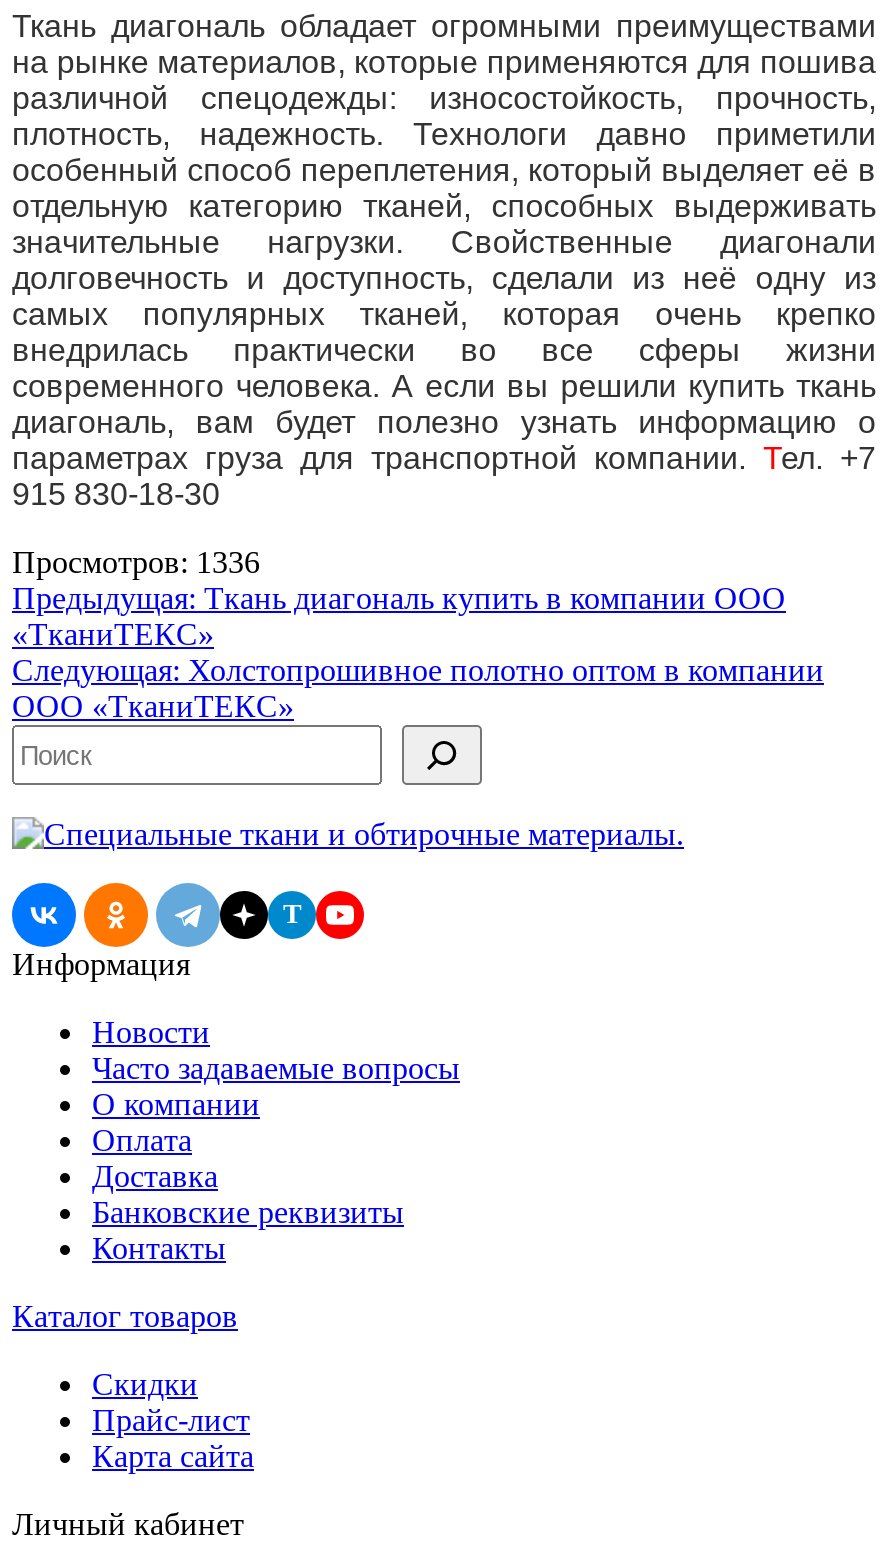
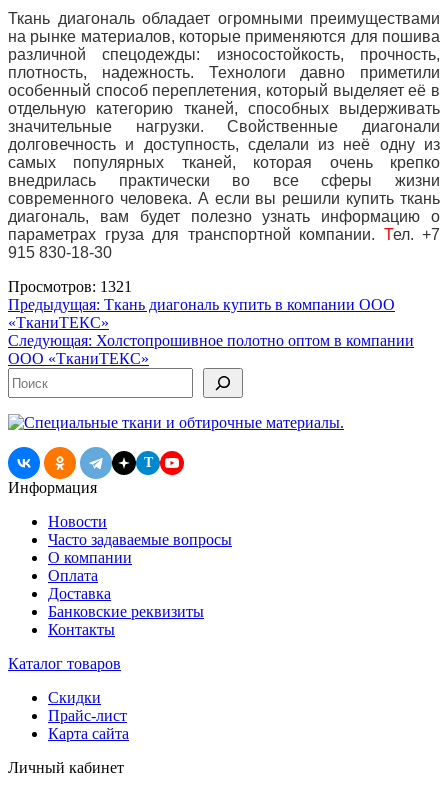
- Просмотров: 1336
+ Просмотров: 1321
